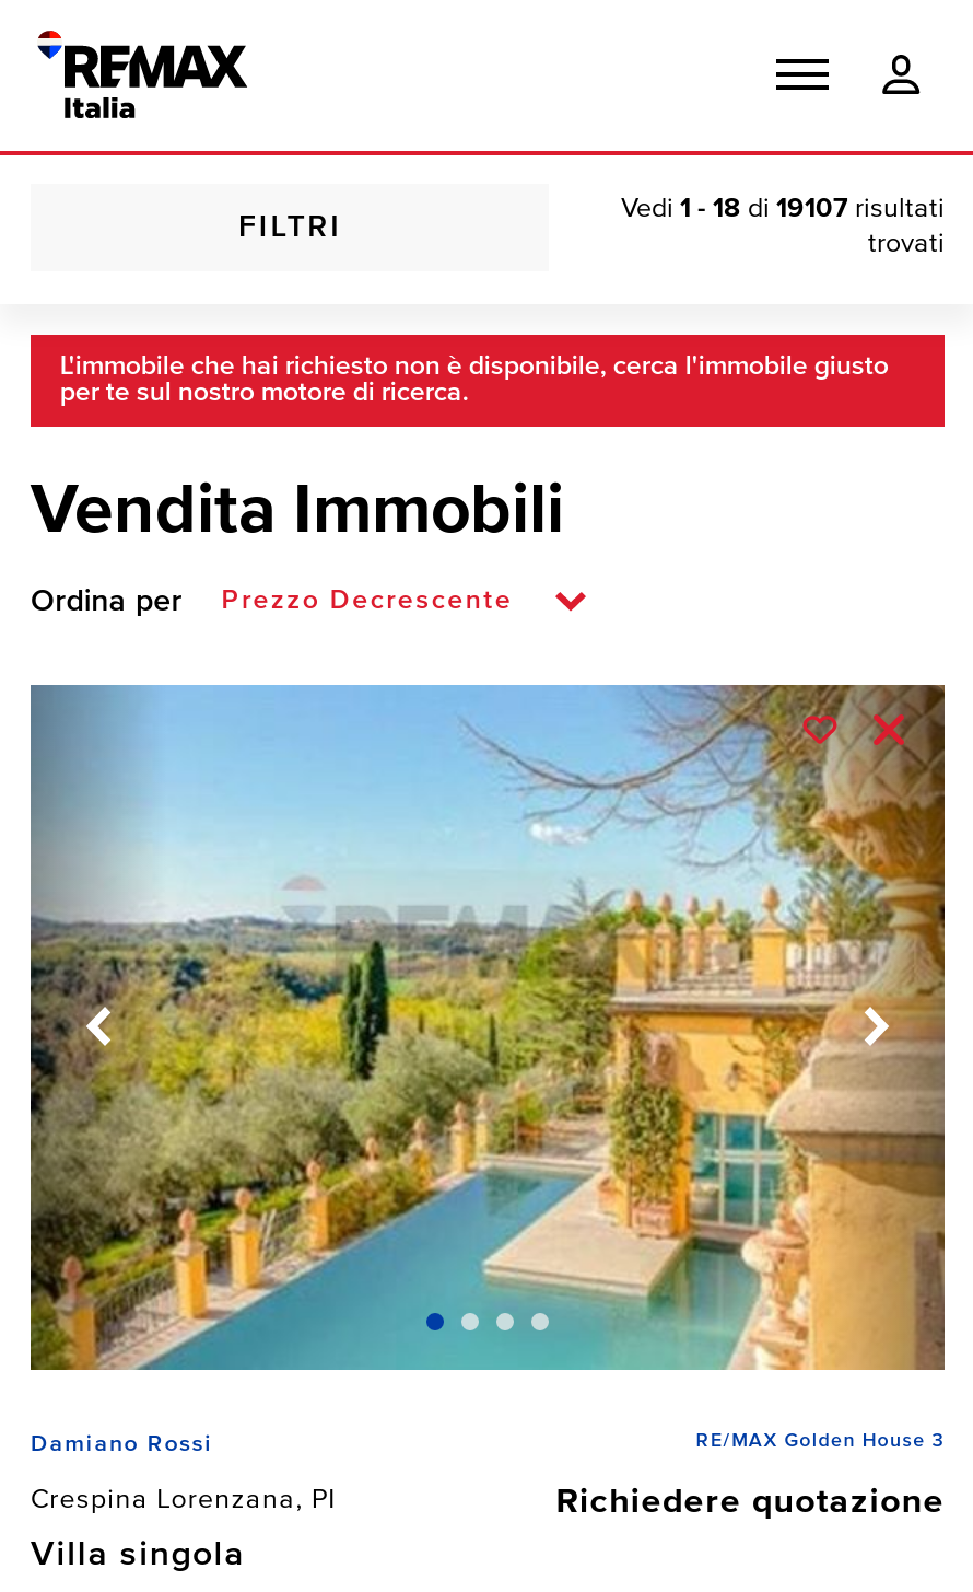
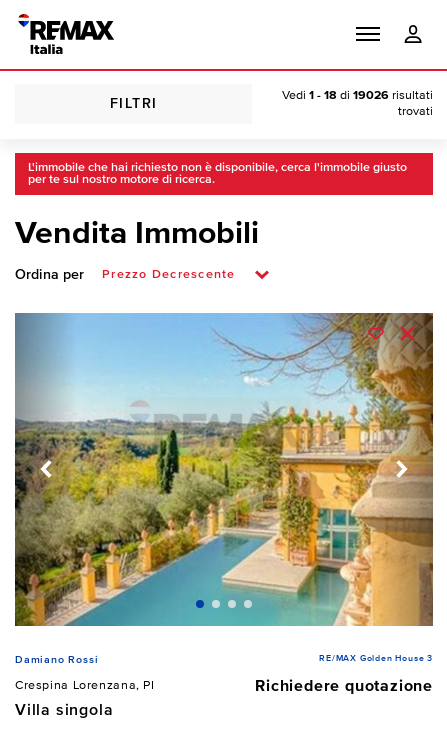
- Vedi 1 - 18 di 19107 risultati
+ Vedi 1 - 18 di 19026 risultati
